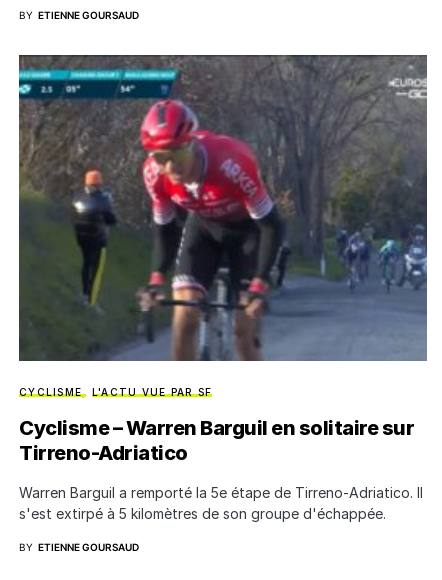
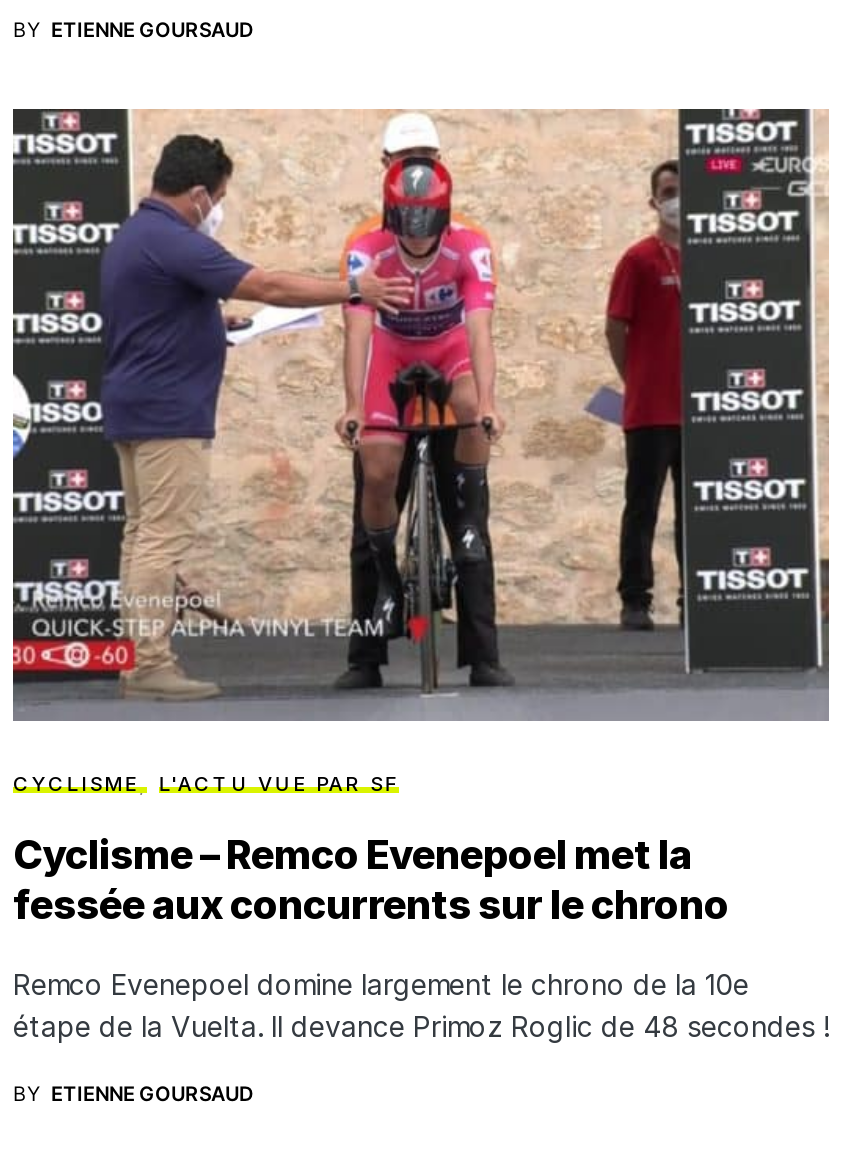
- [image]
+ [image]

- Cyclisme – Warren Barguil en solitaire sur
- Tirreno-Adriatico
+ Cyclisme – Remco Evenepoel met la
+ fessée aux concurrents sur le chrono

- Warren Barguil a remporté la 5e étape de Tirreno-Adriatico. Il
- s'est extirpé à 5 kilomètres de son groupe d'échappée.
+ Remco Evenepoel domine largement le chrono de la 10e
+ étape de la Vuelta. Il devance Primoz Roglic de 48 secondes !
